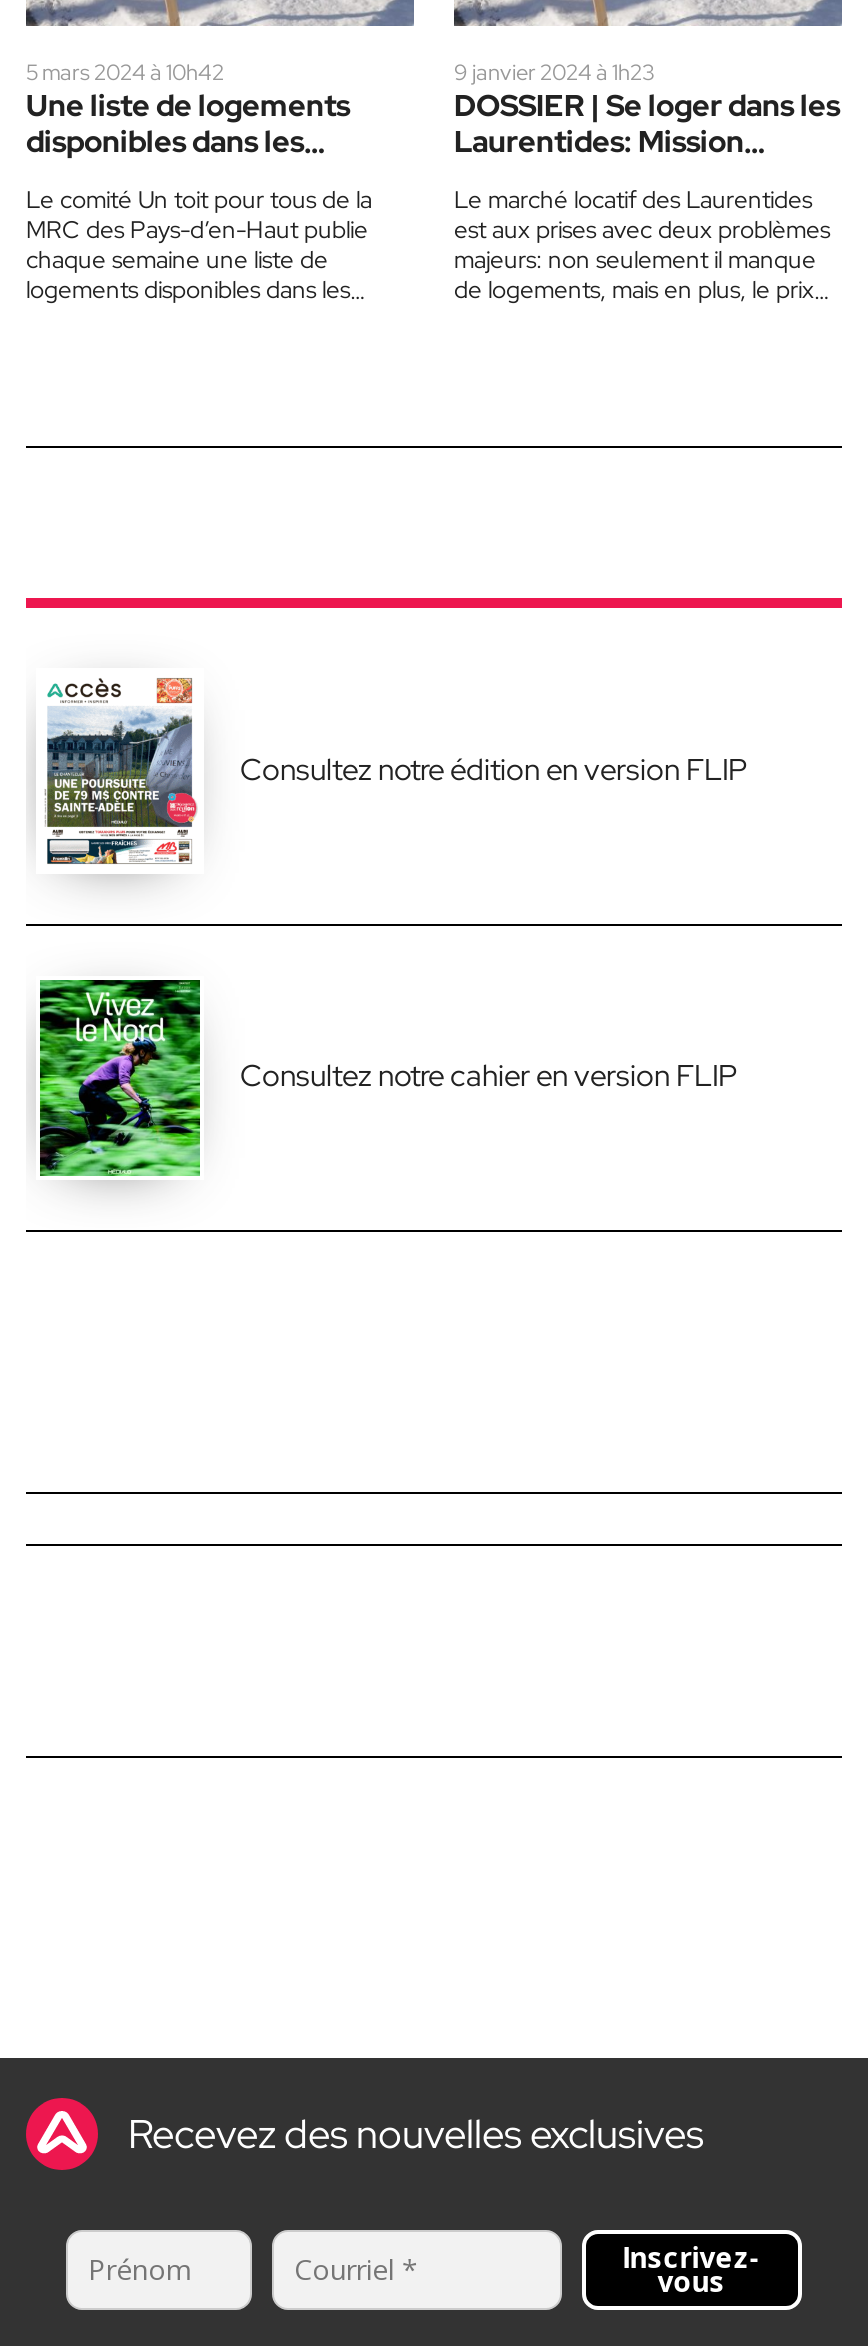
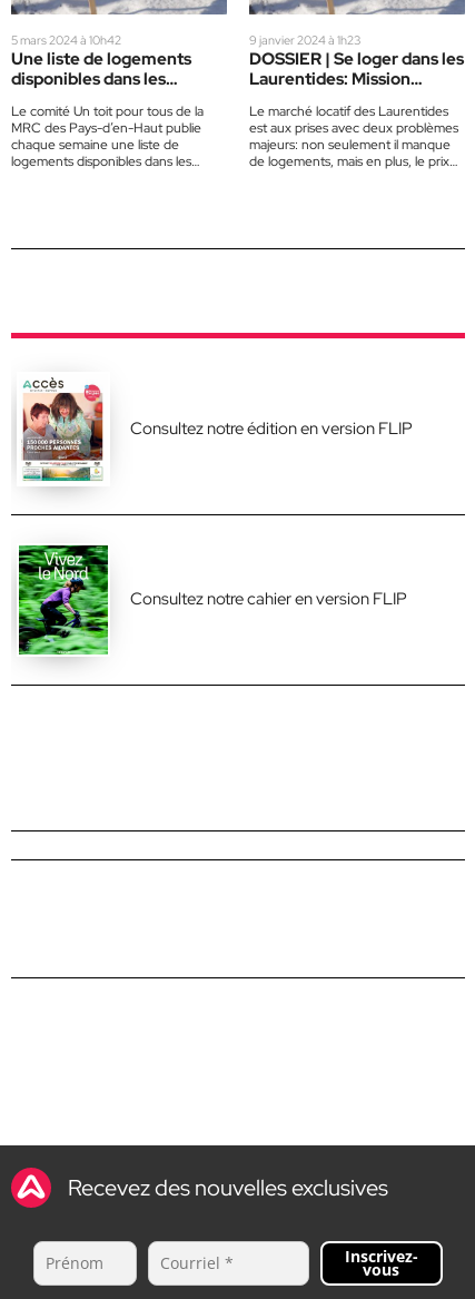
- [image]
+ [image]
